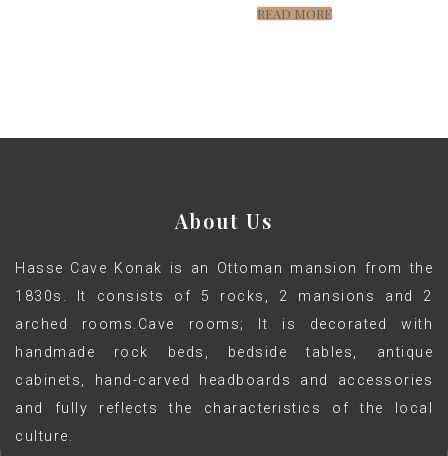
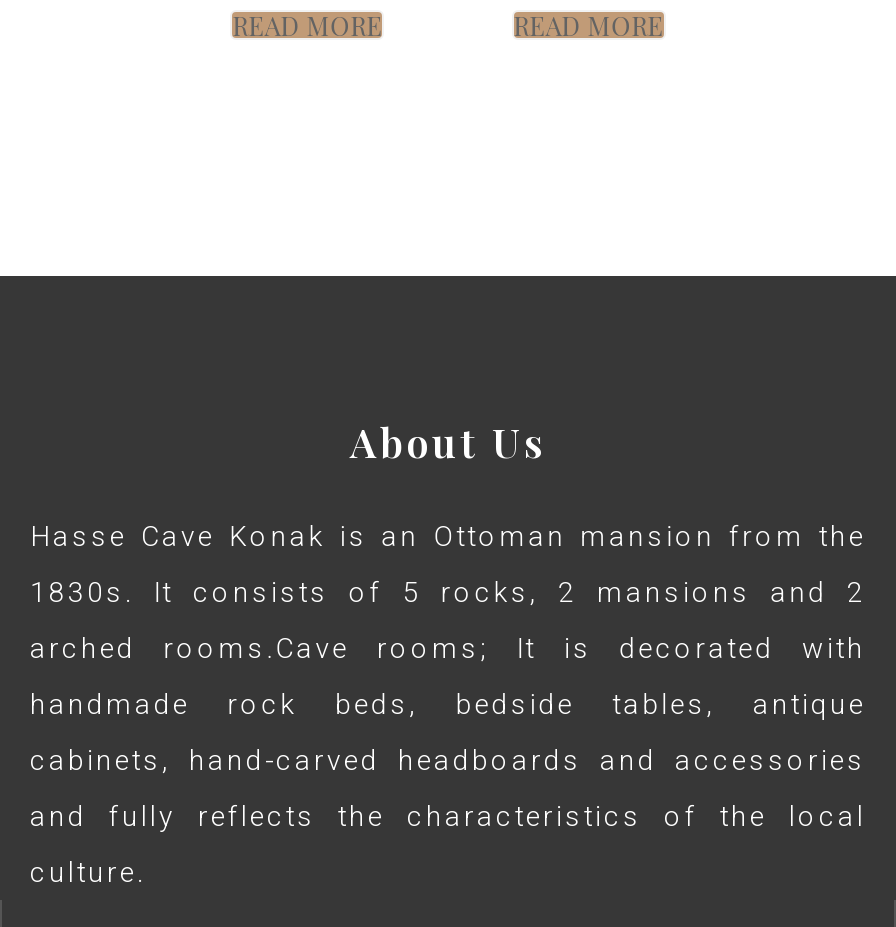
+ READ MORE
